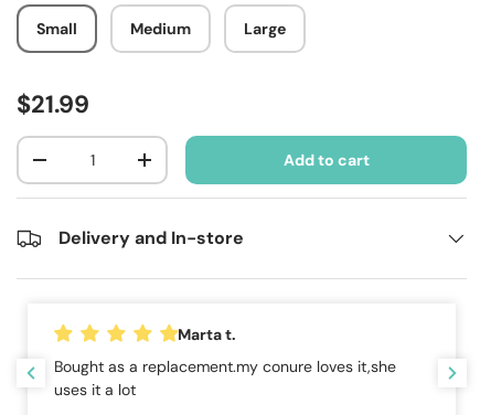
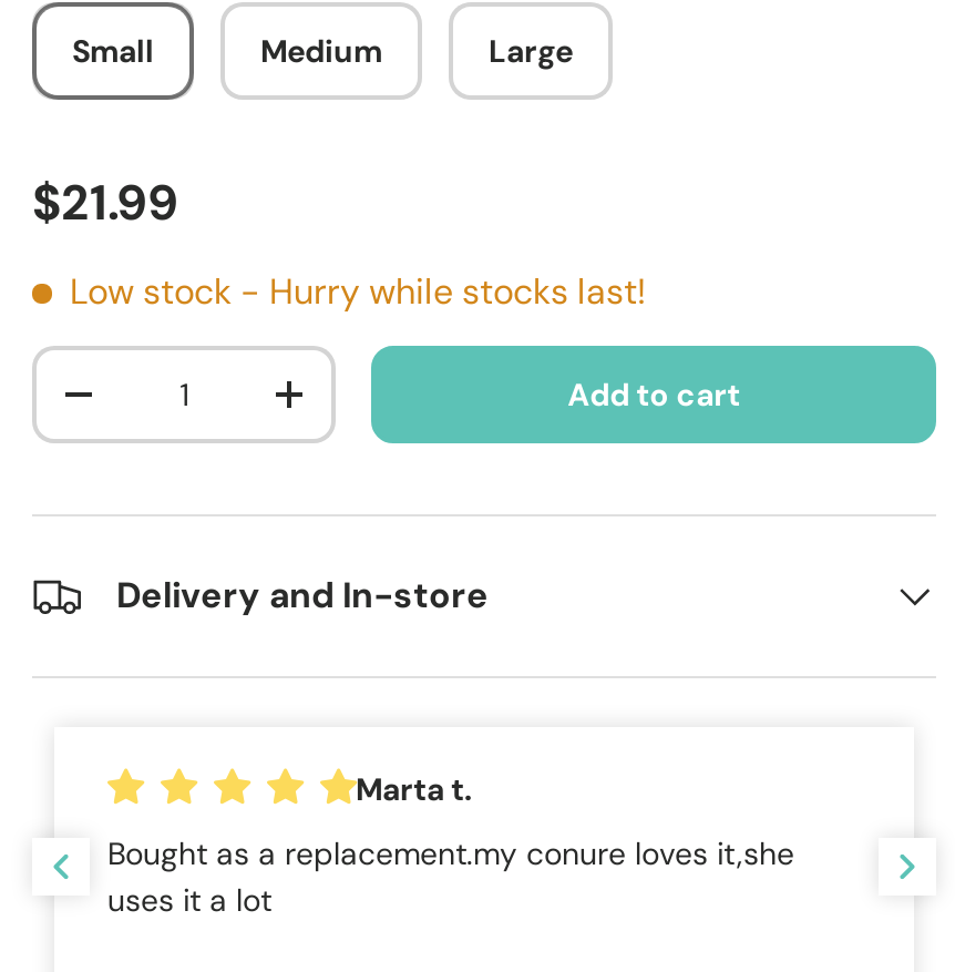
+ Low stock - Hurry while stocks last!
